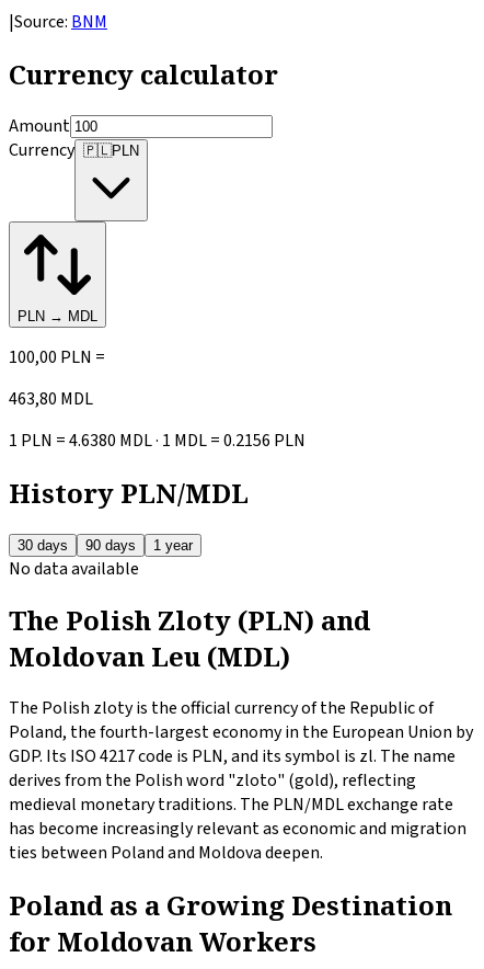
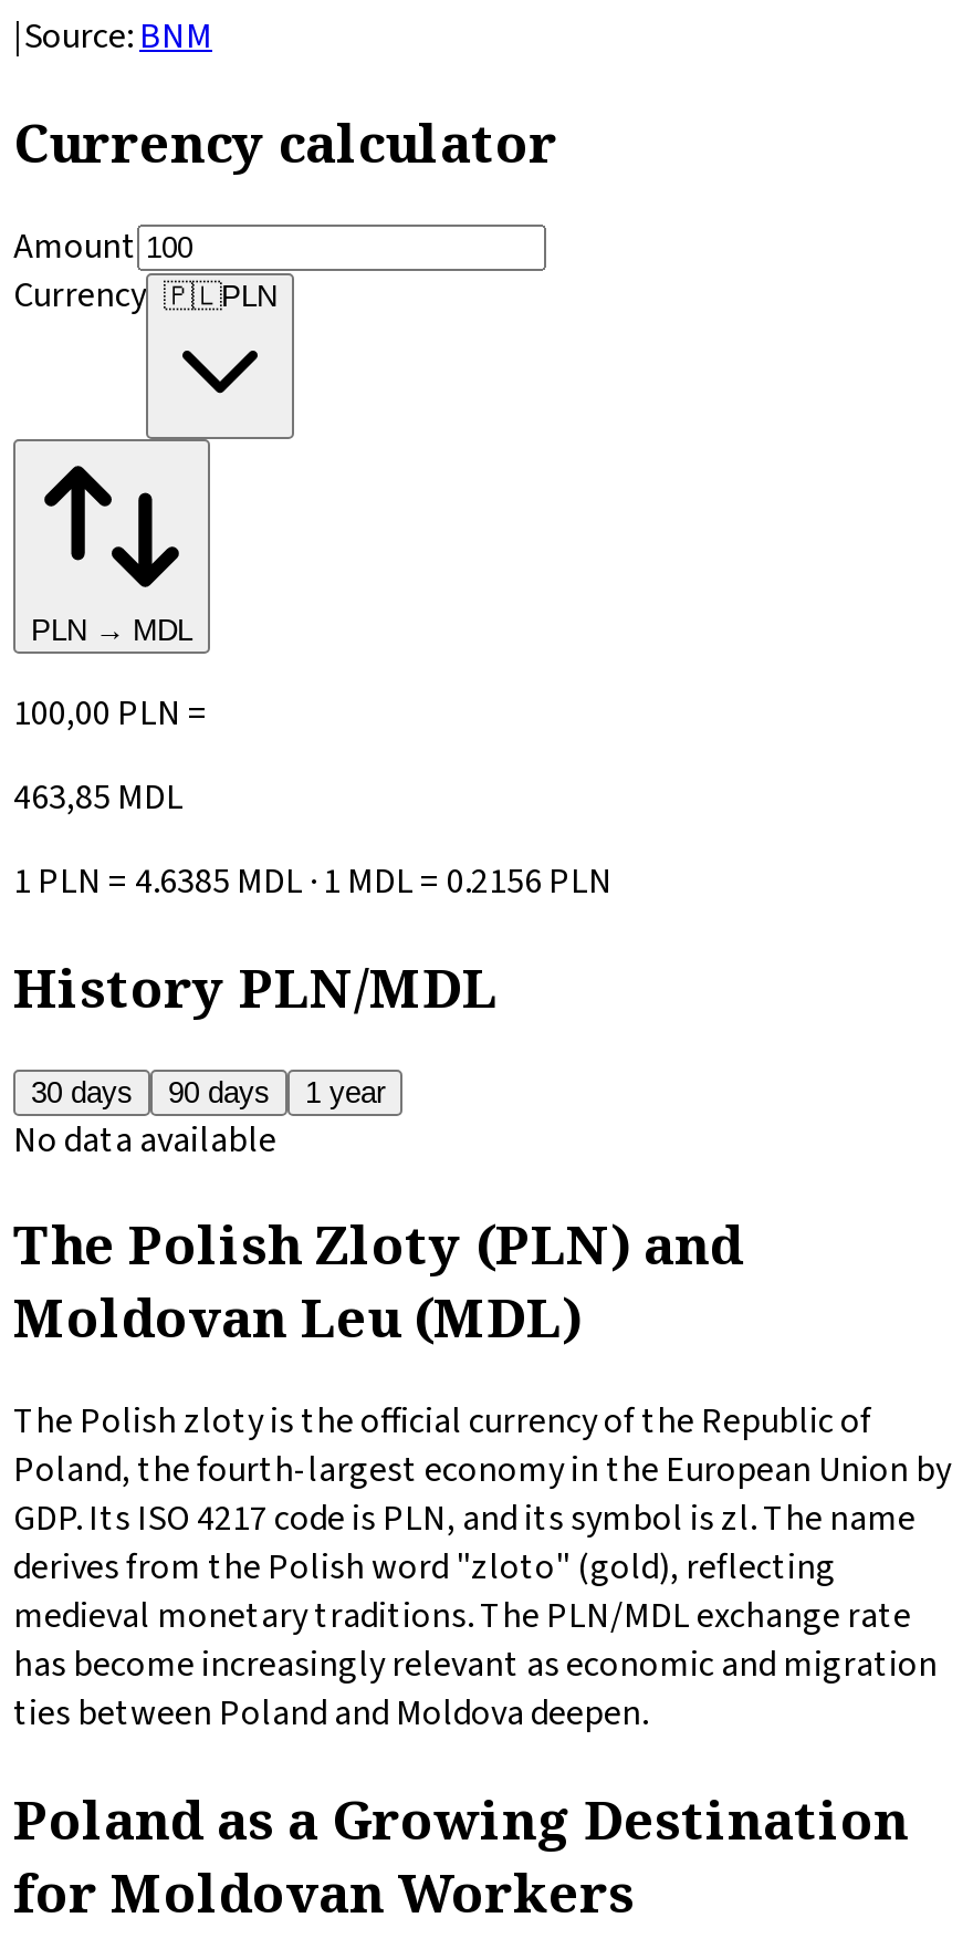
- 463,80 MDL
+ 463,85 MDL

- 1 PLN = 4.6380 MDL · 1 MDL = 0.2156 PLN
+ 1 PLN = 4.6385 MDL · 1 MDL = 0.2156 PLN
